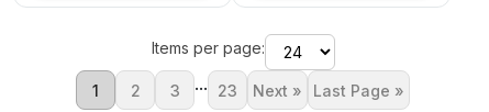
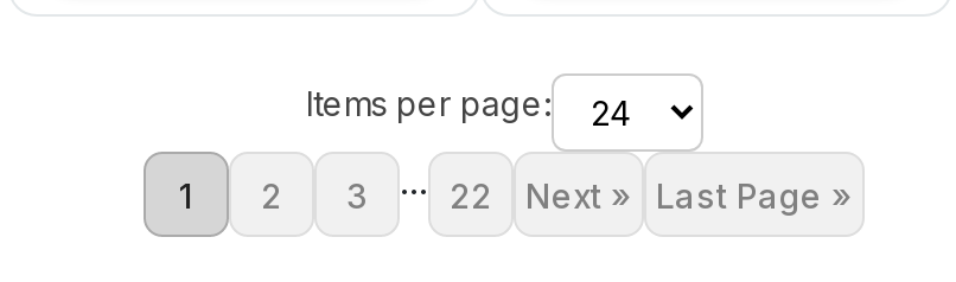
- 1 2 3 ... 23 Next » Last Page »
+ 1 2 3 ... 22 Next » Last Page »
